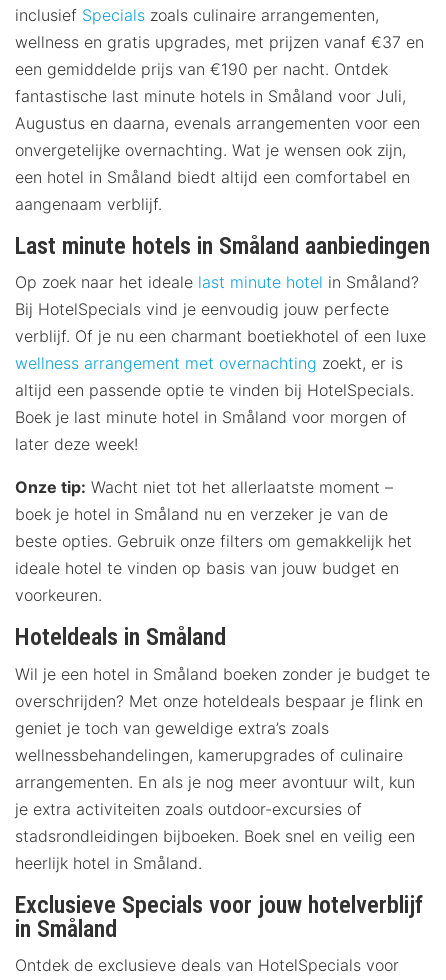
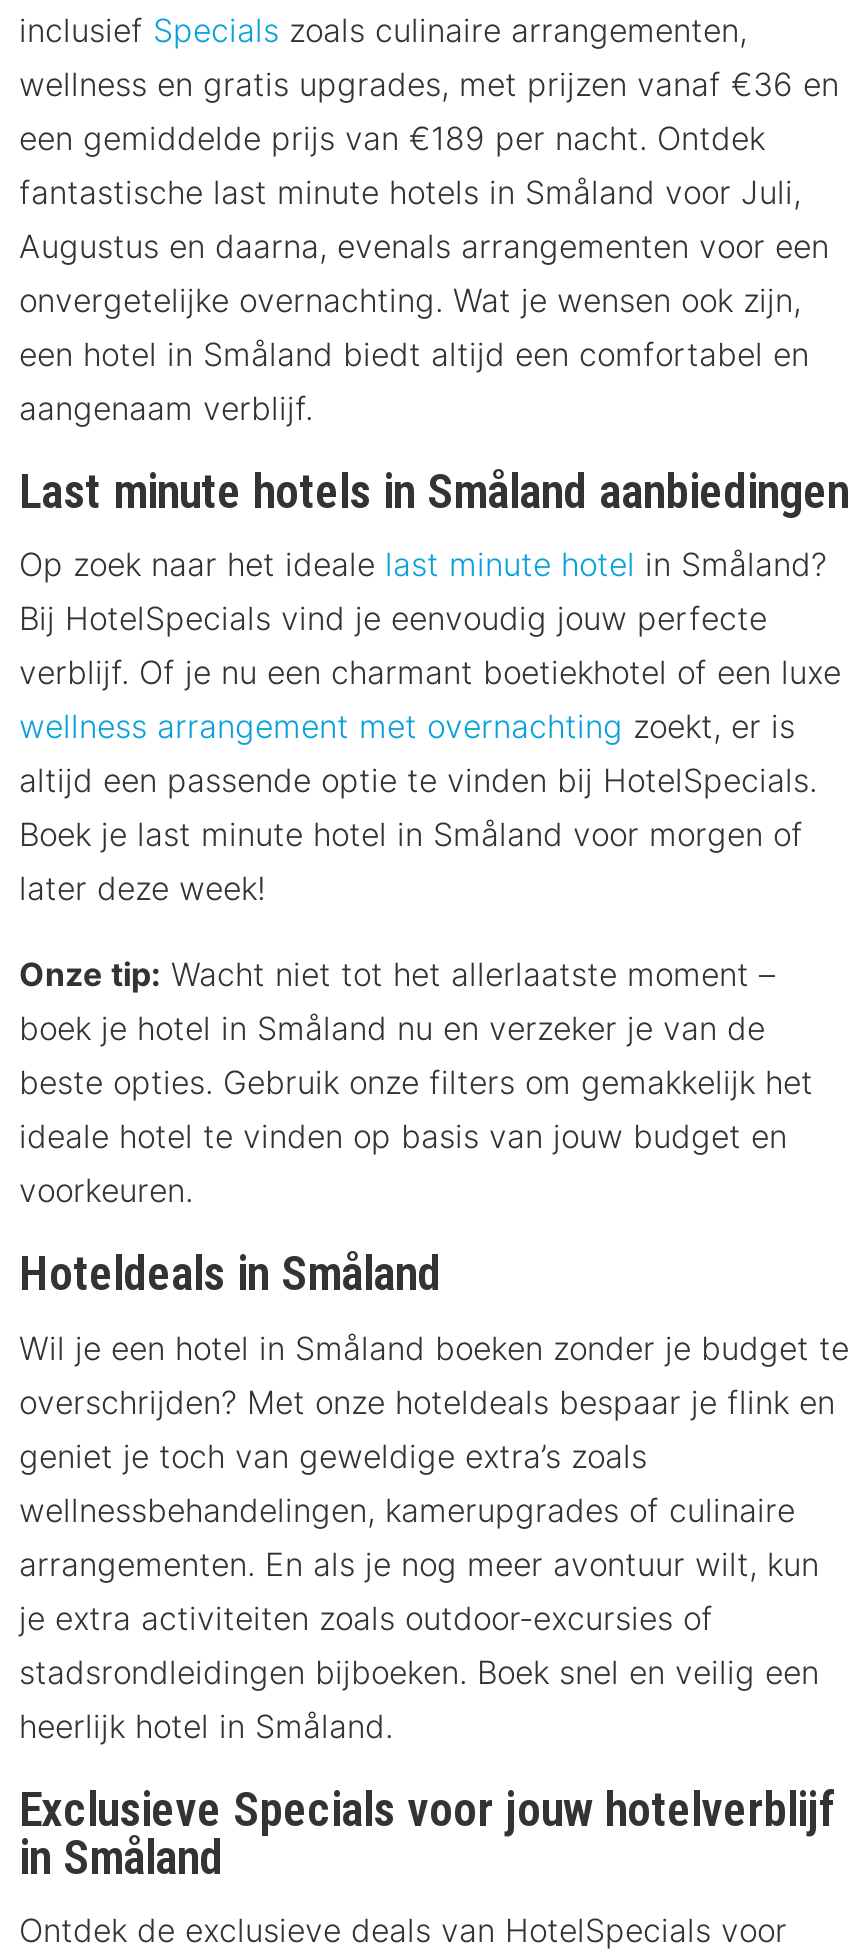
- wellness en gratis upgrades, met prijzen vanaf €37 en
+ wellness en gratis upgrades, met prijzen vanaf €36 en

- een gemiddelde prijs van €190 per nacht. Ontdek
+ een gemiddelde prijs van €189 per nacht. Ontdek
